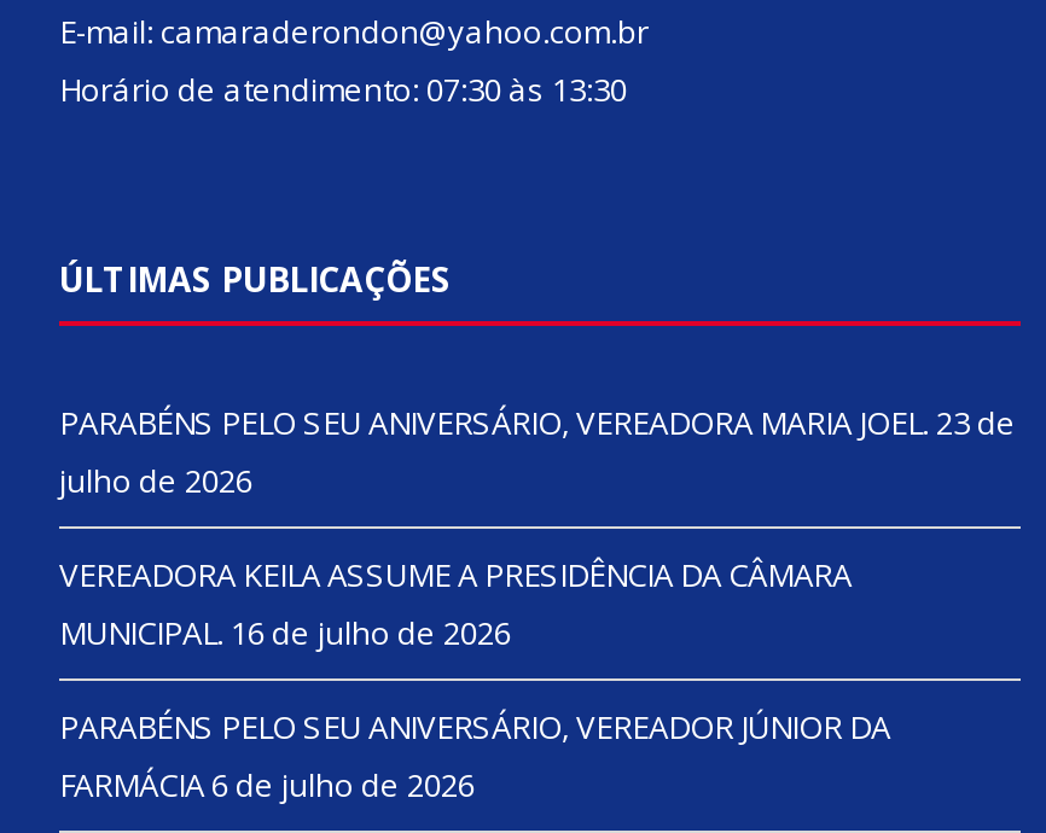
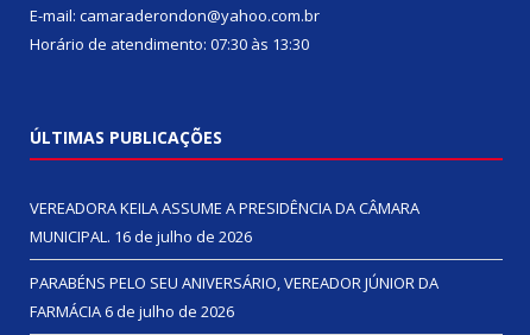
- PARABÉNS PELO SEU ANIVERSÁRIO, VEREADORA MARIA JOEL. 23 de
- julho de 2026
